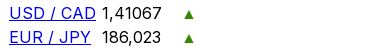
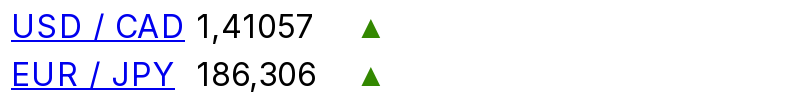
- USD / CAD 1,41067
+ USD / CAD 1,41057

- EUR / JPY 186,023
+ EUR / JPY 186,306
